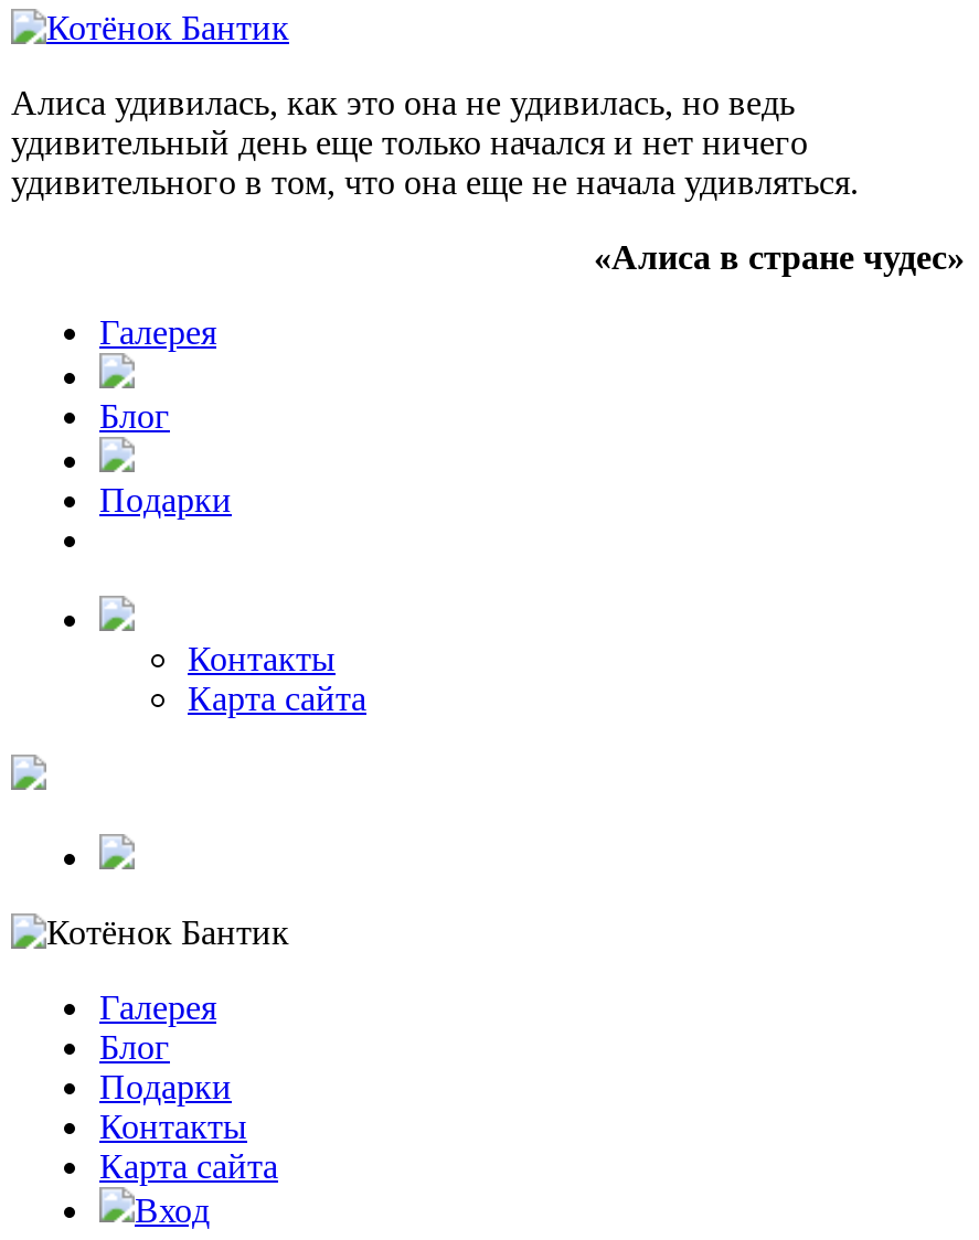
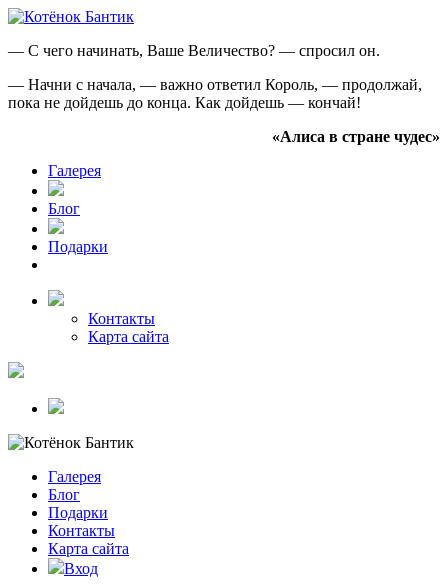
- Алиса удивилась, как это она не удивилась, но ведь
- удивительный день еще только начался и нет ничего
- удивительного в том, что она еще не начала удивляться.
+ — С чего начинать, Ваше Величество? — спросил он.
+ — Начни с начала, — важно ответил Король, — продолжай,
+ пока не дойдешь до конца. Как дойдешь — кончай!
